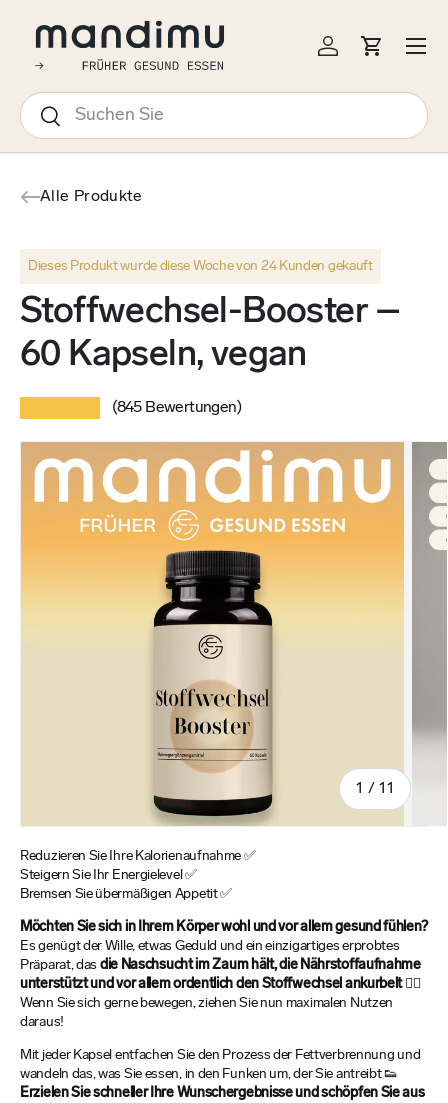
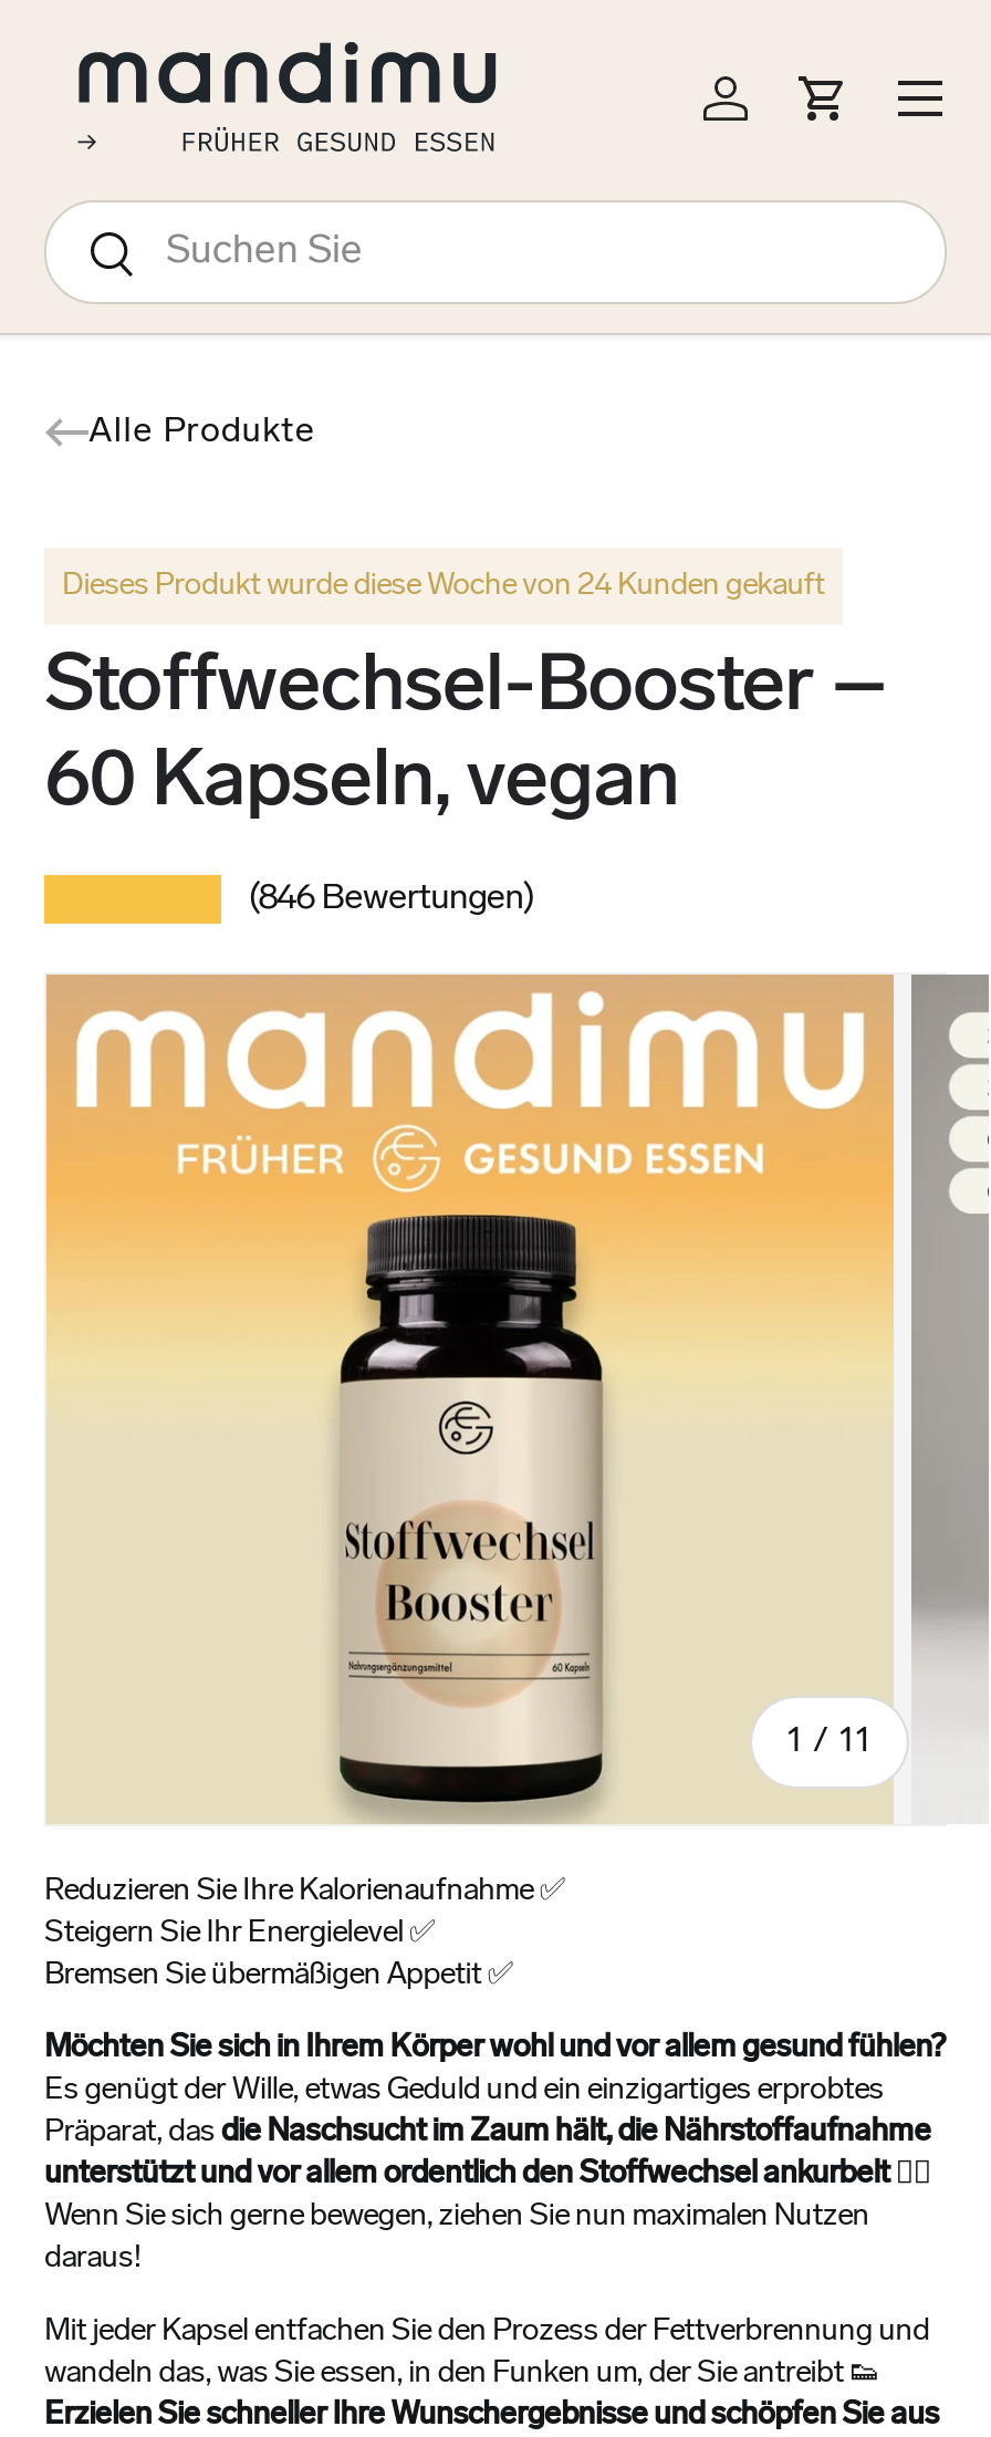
- (845 Bewertungen)
+ (846 Bewertungen)
